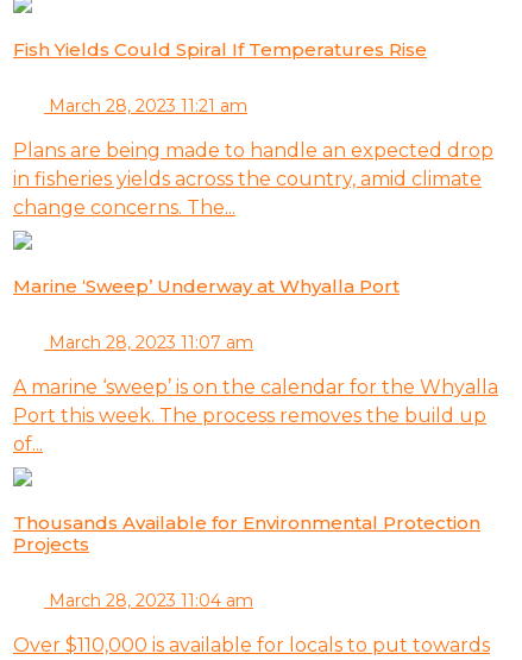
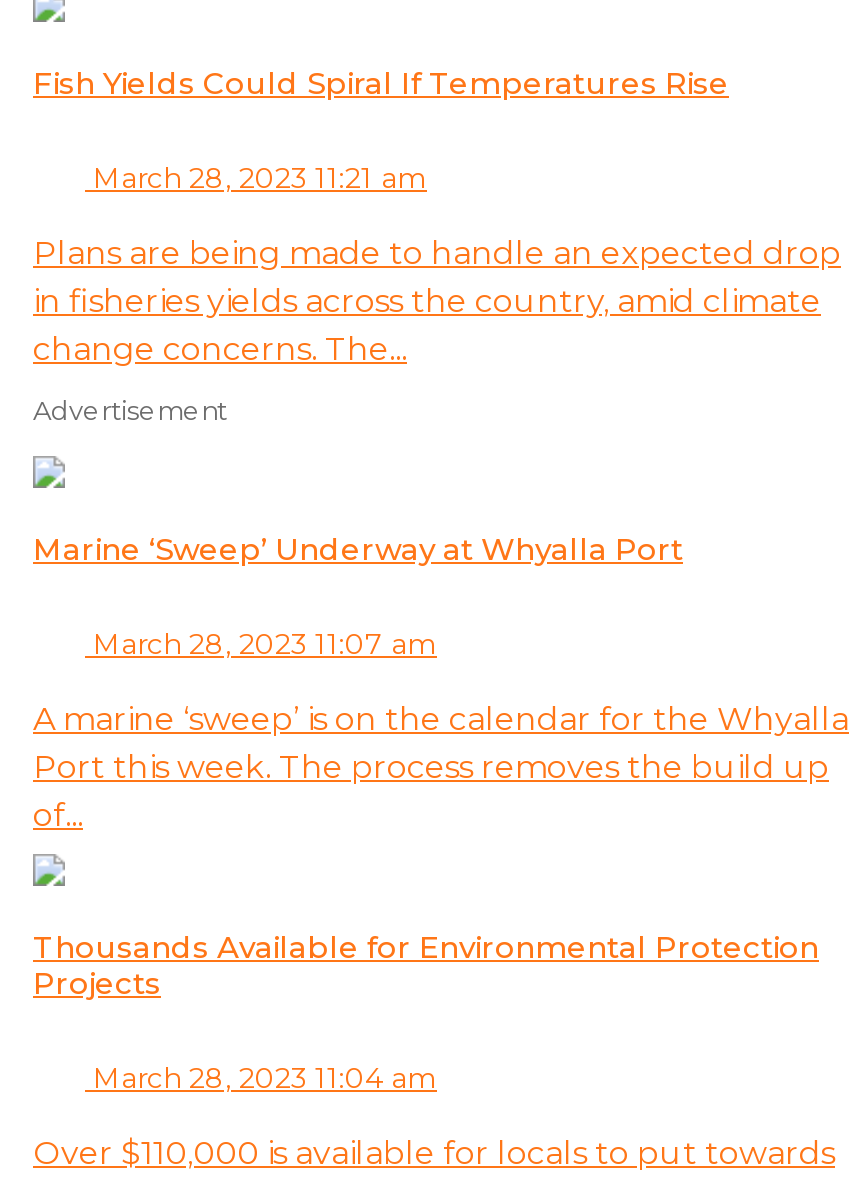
+ Advertisement
